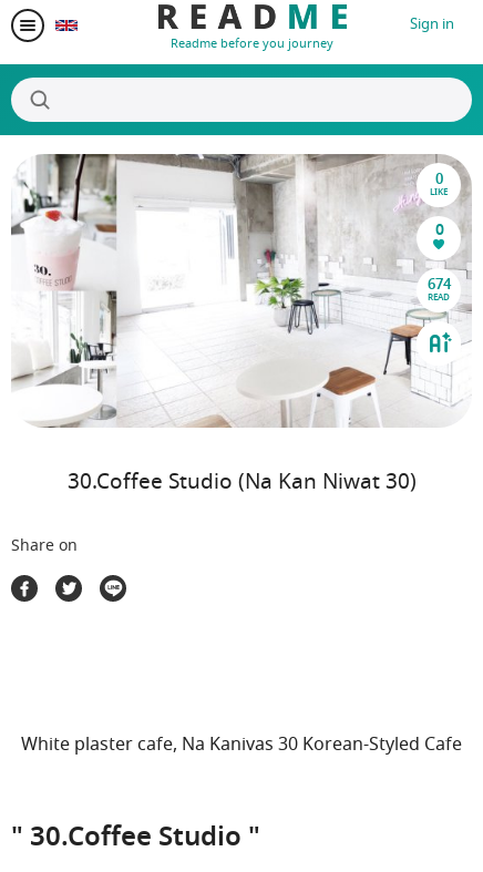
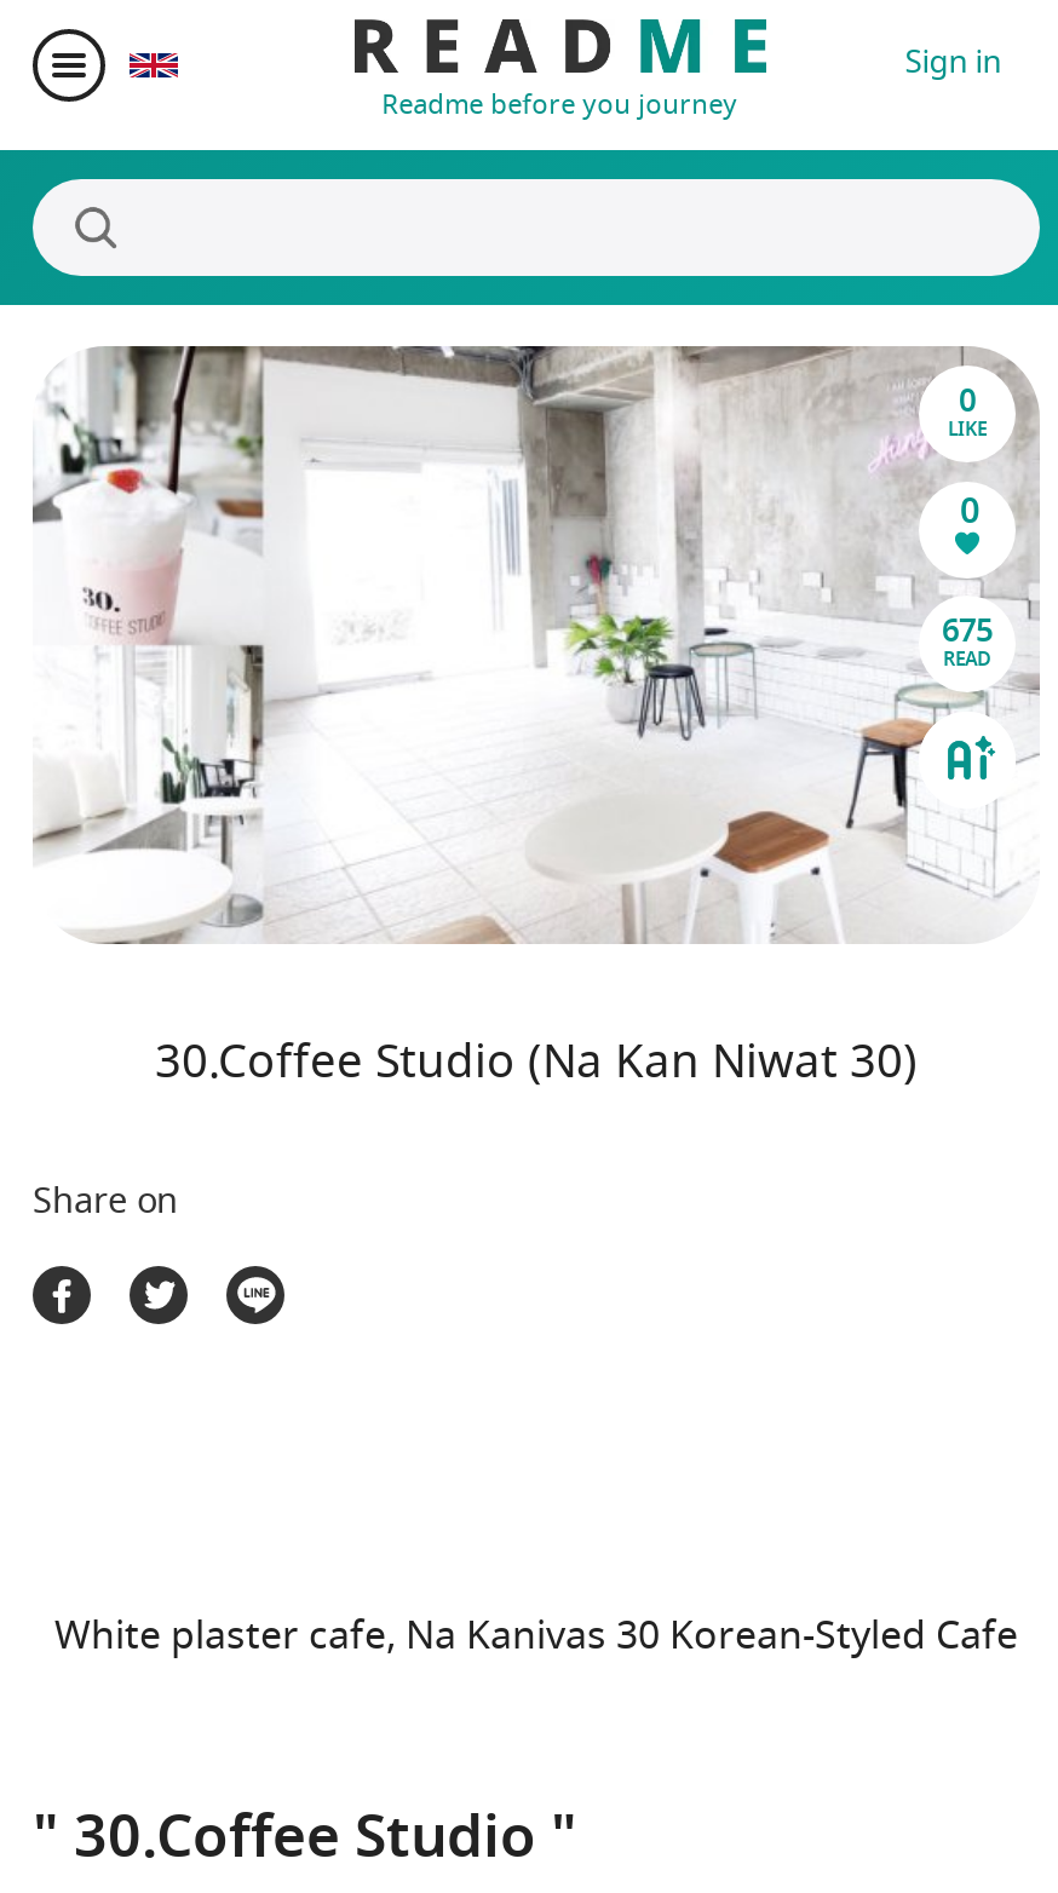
- 674
+ 675
